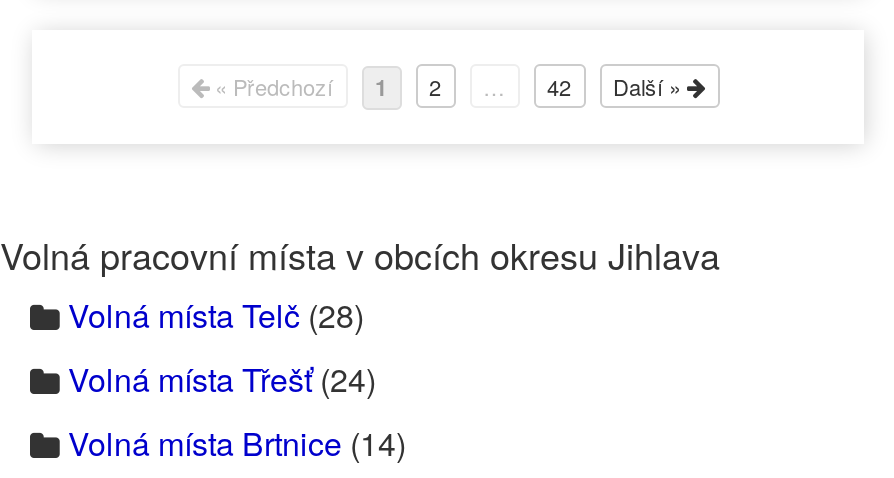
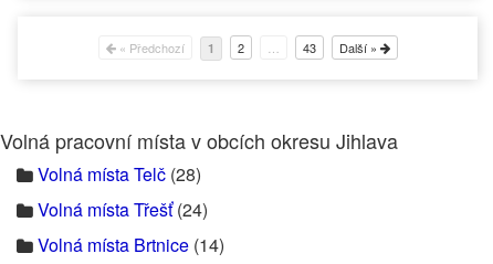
- 42
+ 43
